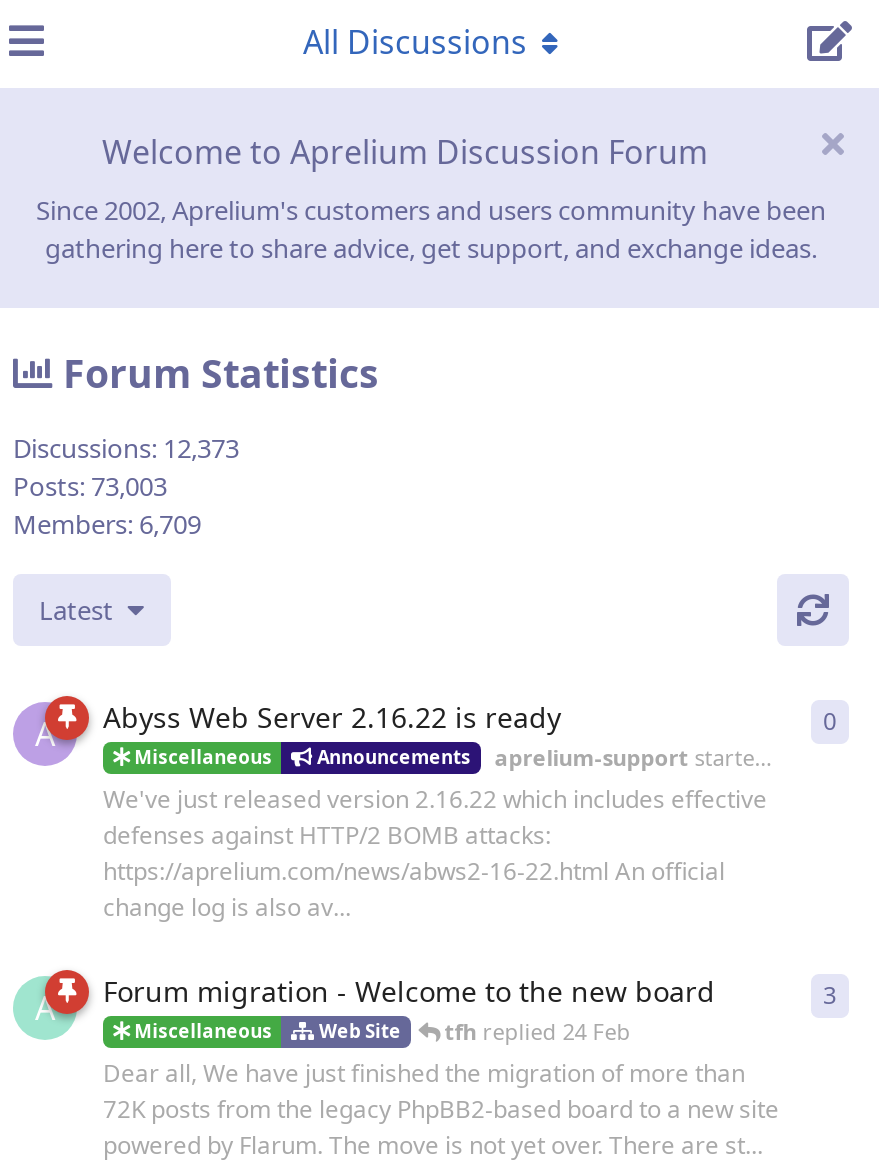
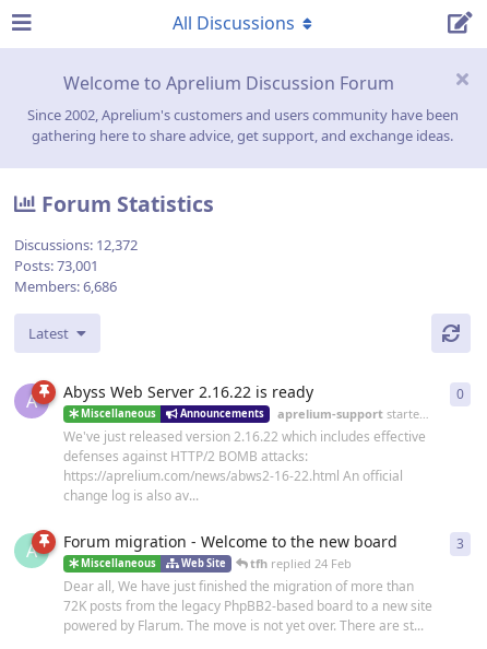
- Discussions: 12,373
+ Discussions: 12,372

- Posts: 73,003
+ Posts: 73,001

- Members: 6,709
+ Members: 6,686
